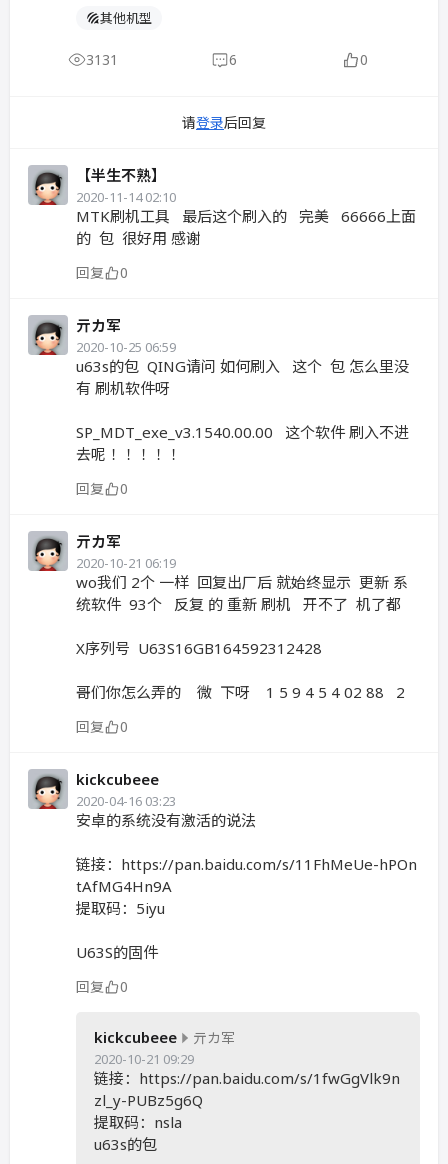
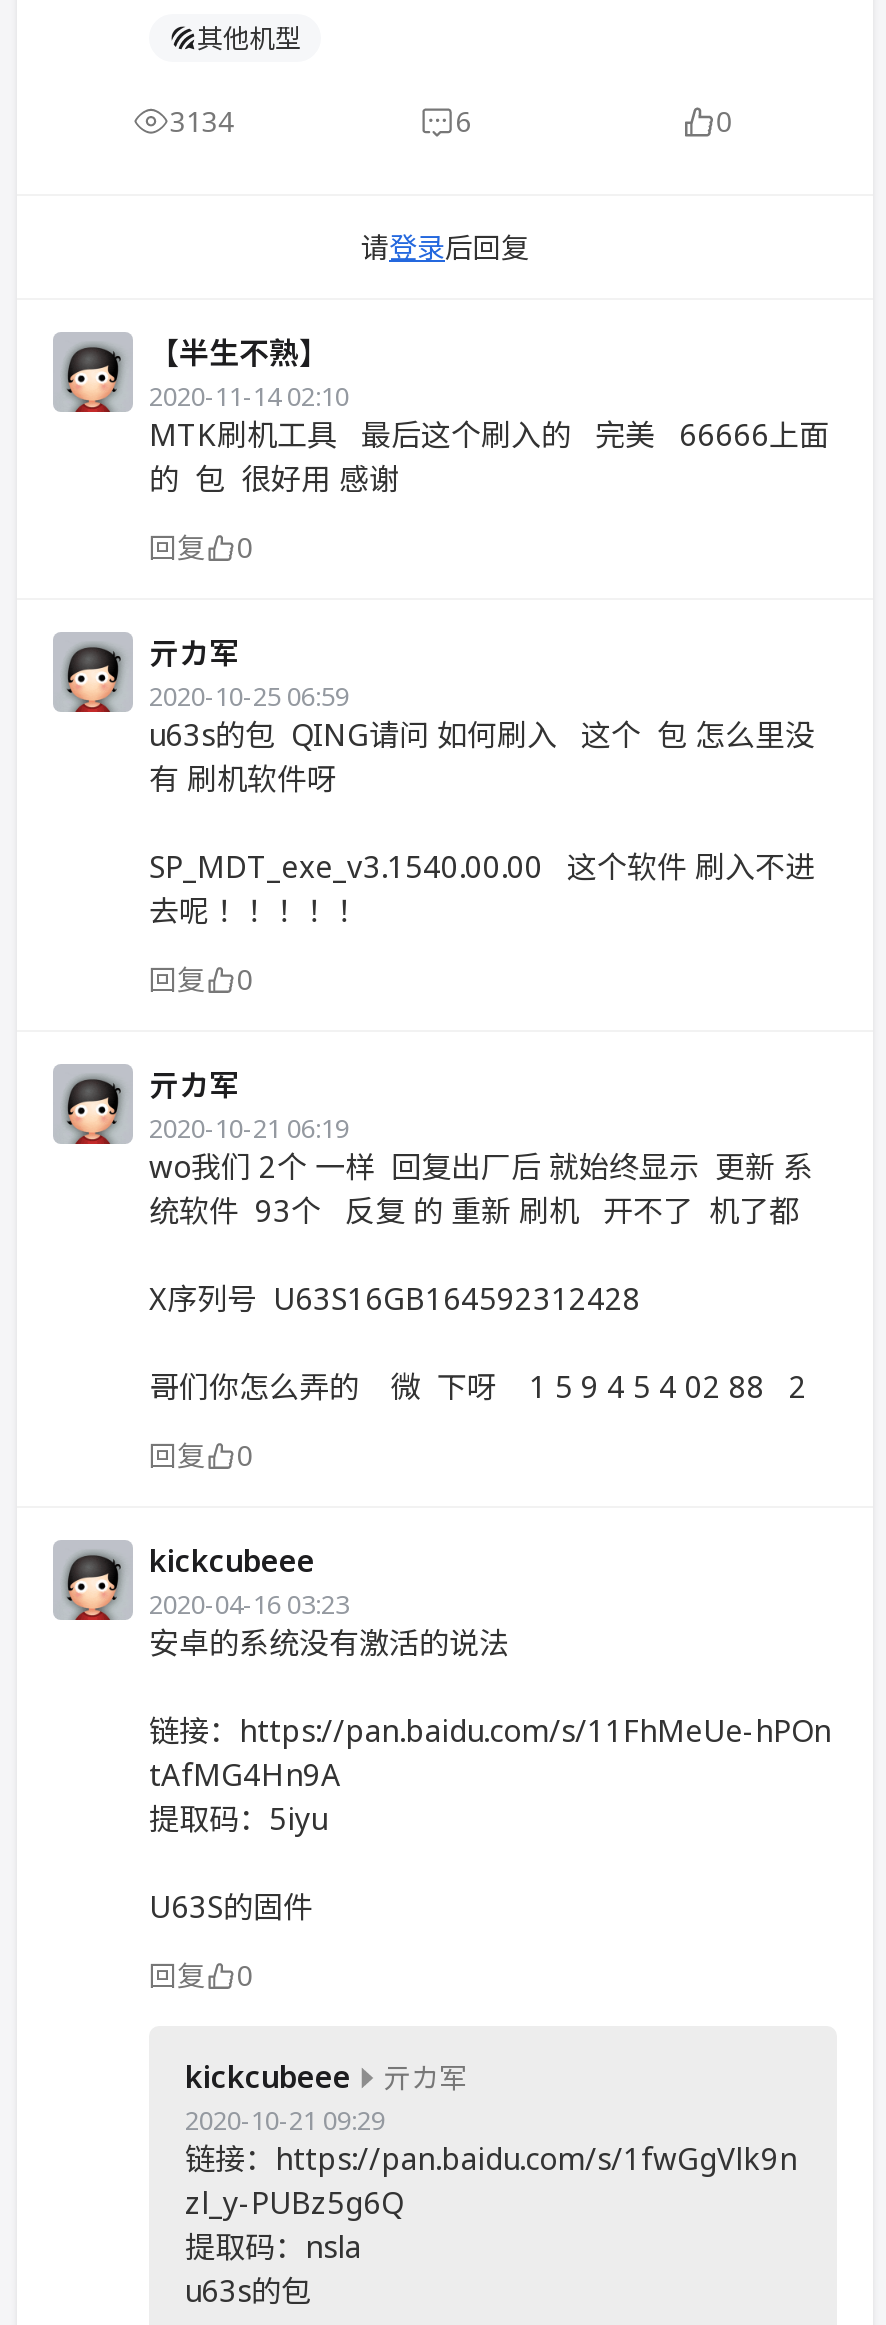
- 3131
+ 3134
